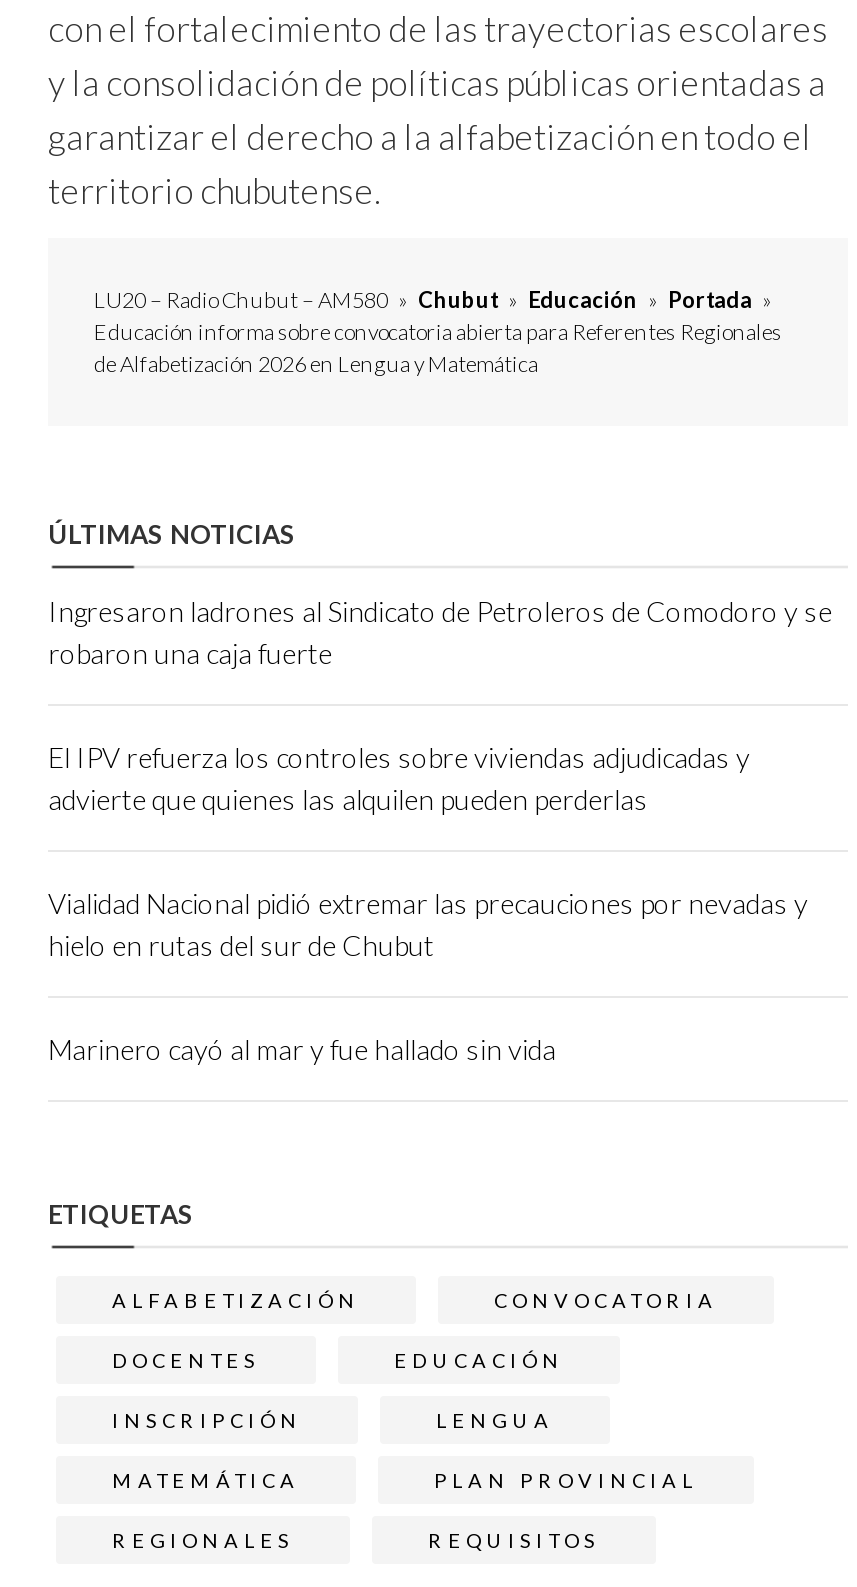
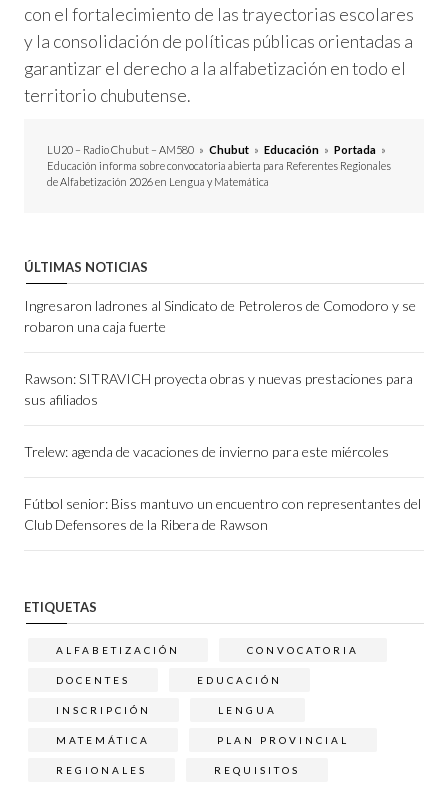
- El IPV refuerza los controles sobre viviendas adjudicadas y
- advierte que quienes las alquilen pueden perderlas
+ Rawson: SITRAVICH proyecta obras y nuevas prestaciones para
+ sus afiliados

- Vialidad Nacional pidió extremar las precauciones por nevadas y
- hielo en rutas del sur de Chubut
+ Trelew: agenda de vacaciones de invierno para este miércoles

- Marinero cayó al mar y fue hallado sin vida
+ Fútbol senior: Biss mantuvo un encuentro con representantes del
+ Club Defensores de la Ribera de Rawson
